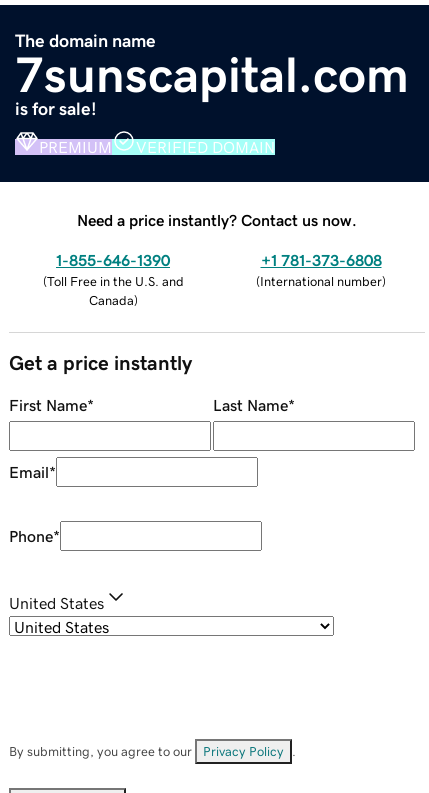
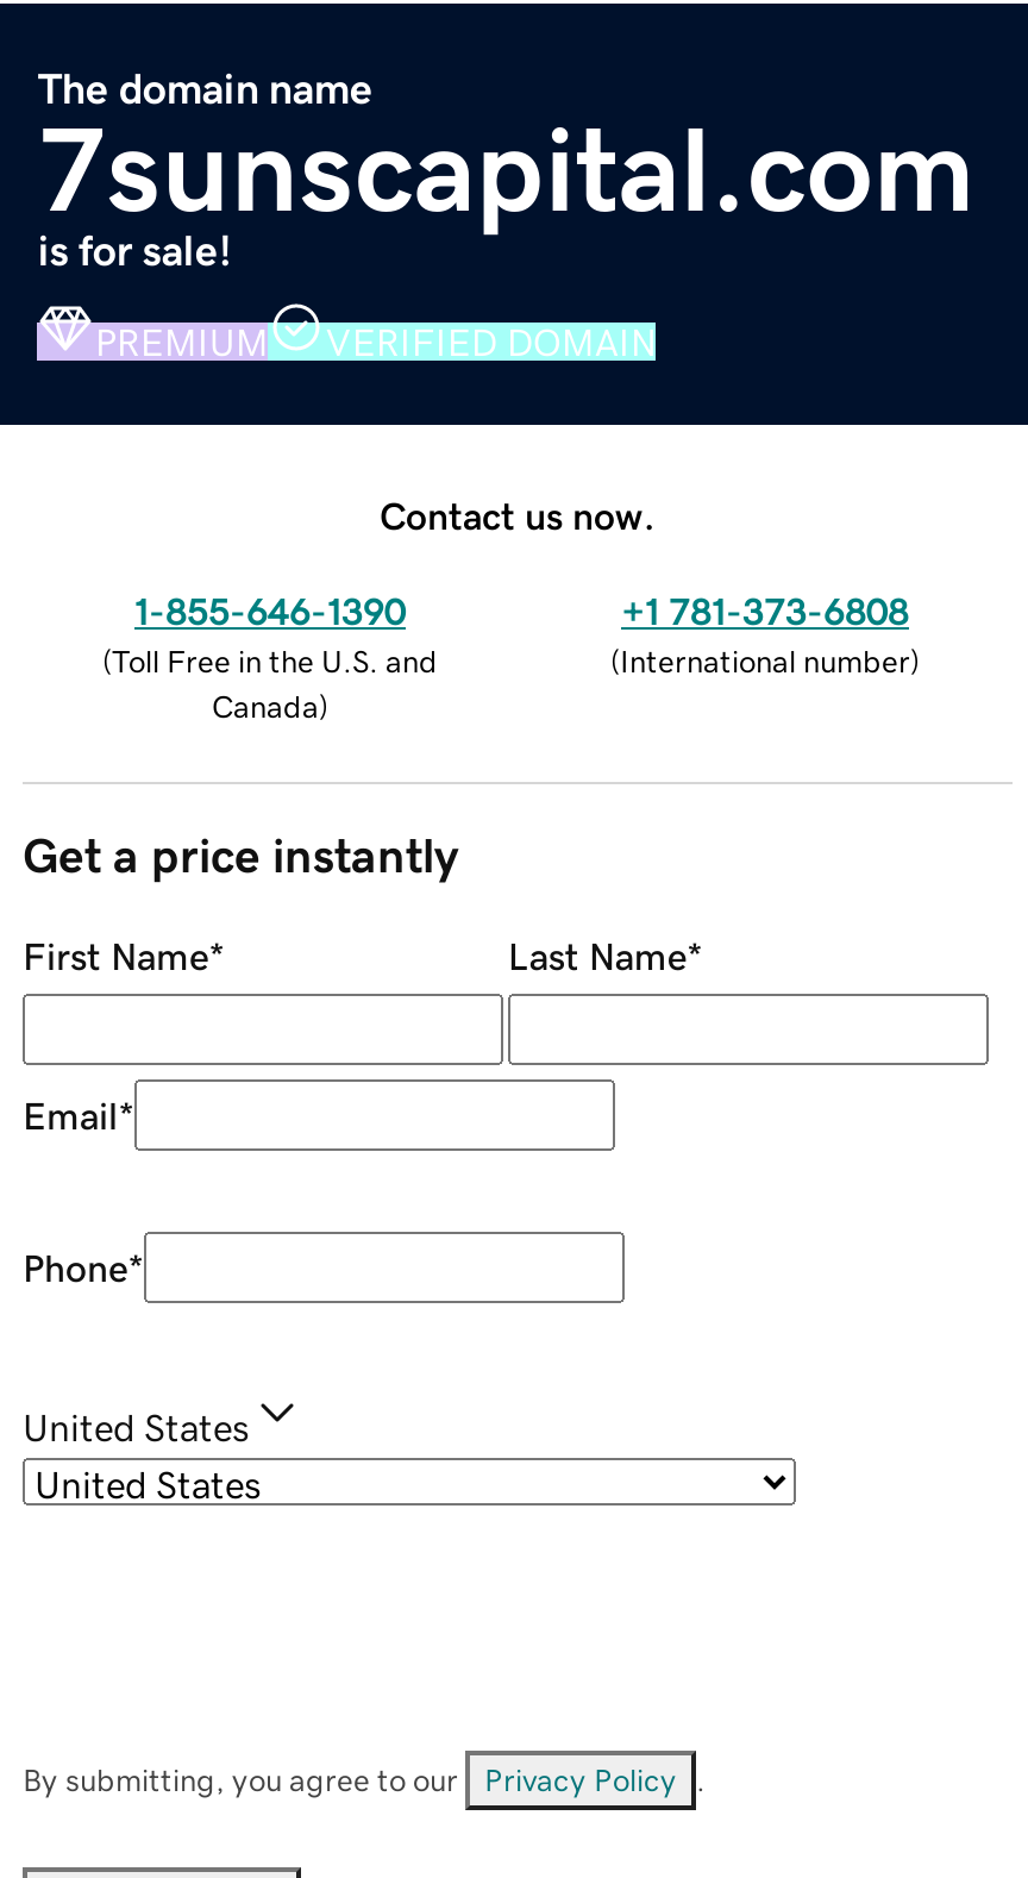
- Need a price instantly? Contact us now.
+ Contact us now.
